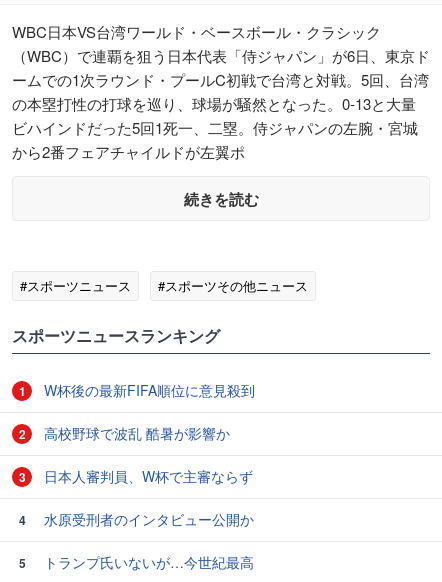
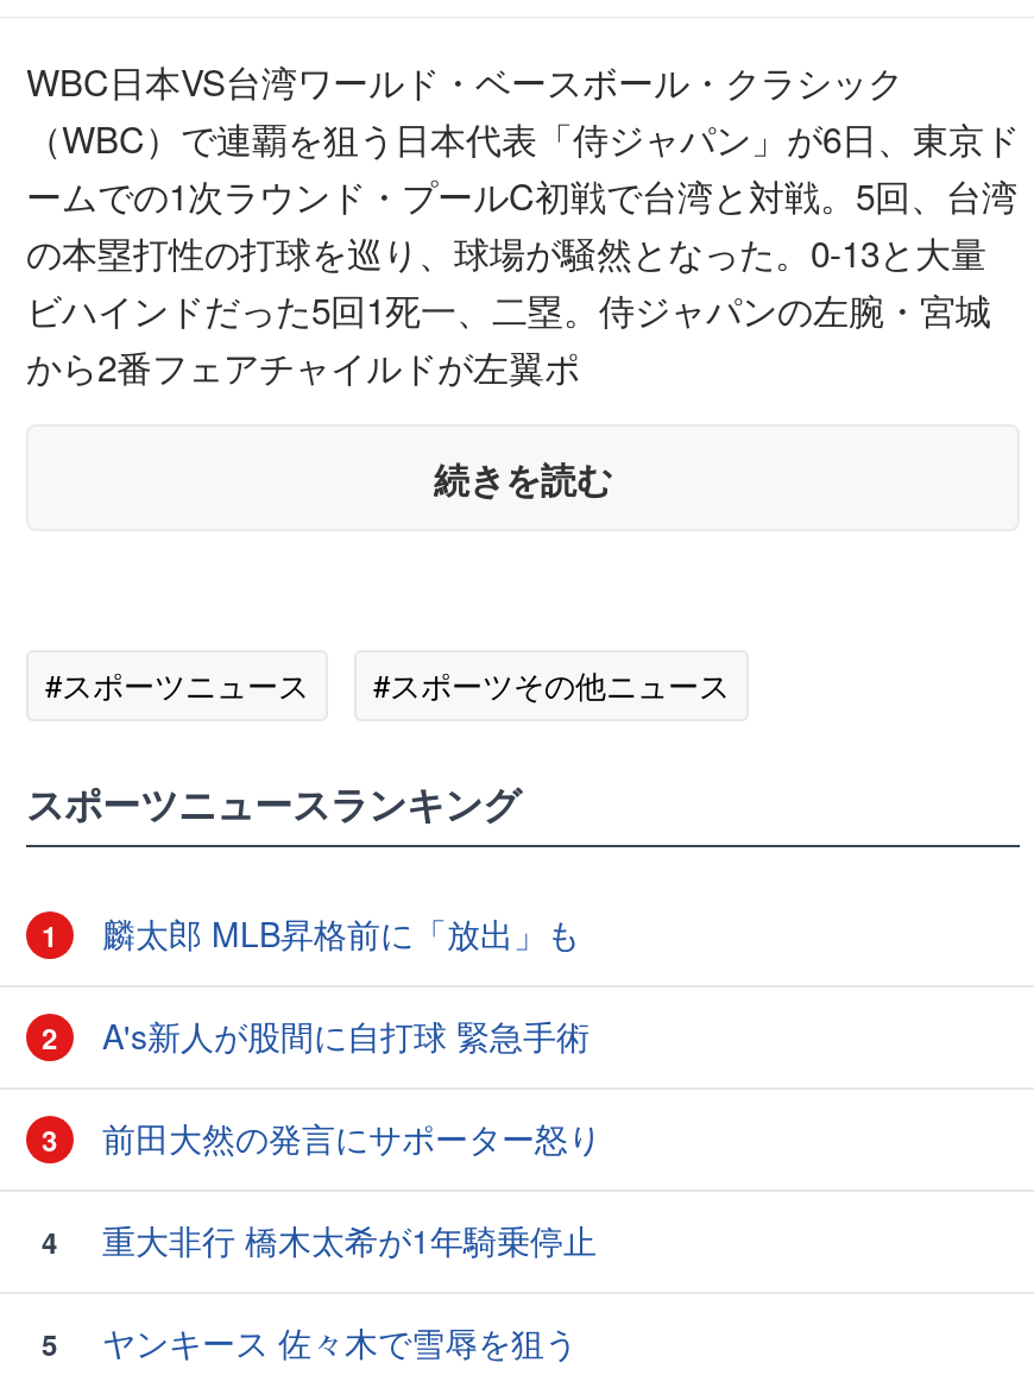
- W杯後の最新FIFA順位に意見殺到
+ 麟太郎 MLB昇格前に「放出」も

- 高校野球で波乱 酷暑が影響か
+ A's新人が股間に自打球 緊急手術

- 日本人審判員、W杯で主審ならず
+ 前田大然の発言にサポーター怒り

- 水原受刑者のインタビュー公開か
+ 重大非行 橋木太希が1年騎乗停止

- トランプ氏いないが…今世紀最高
+ ヤンキース 佐々木で雪辱を狙う
